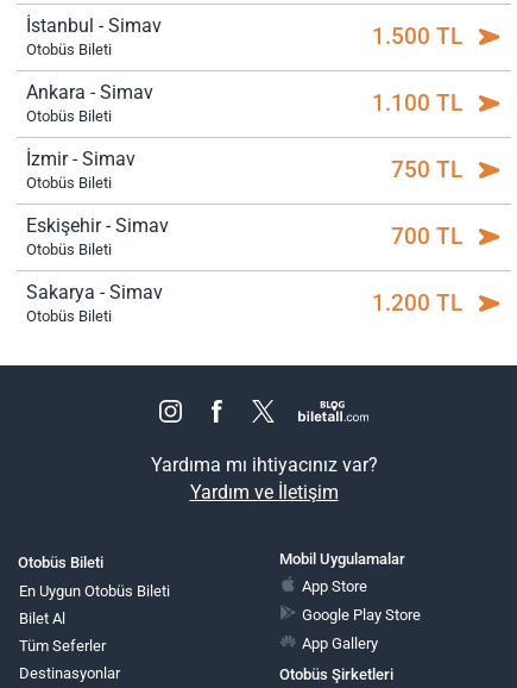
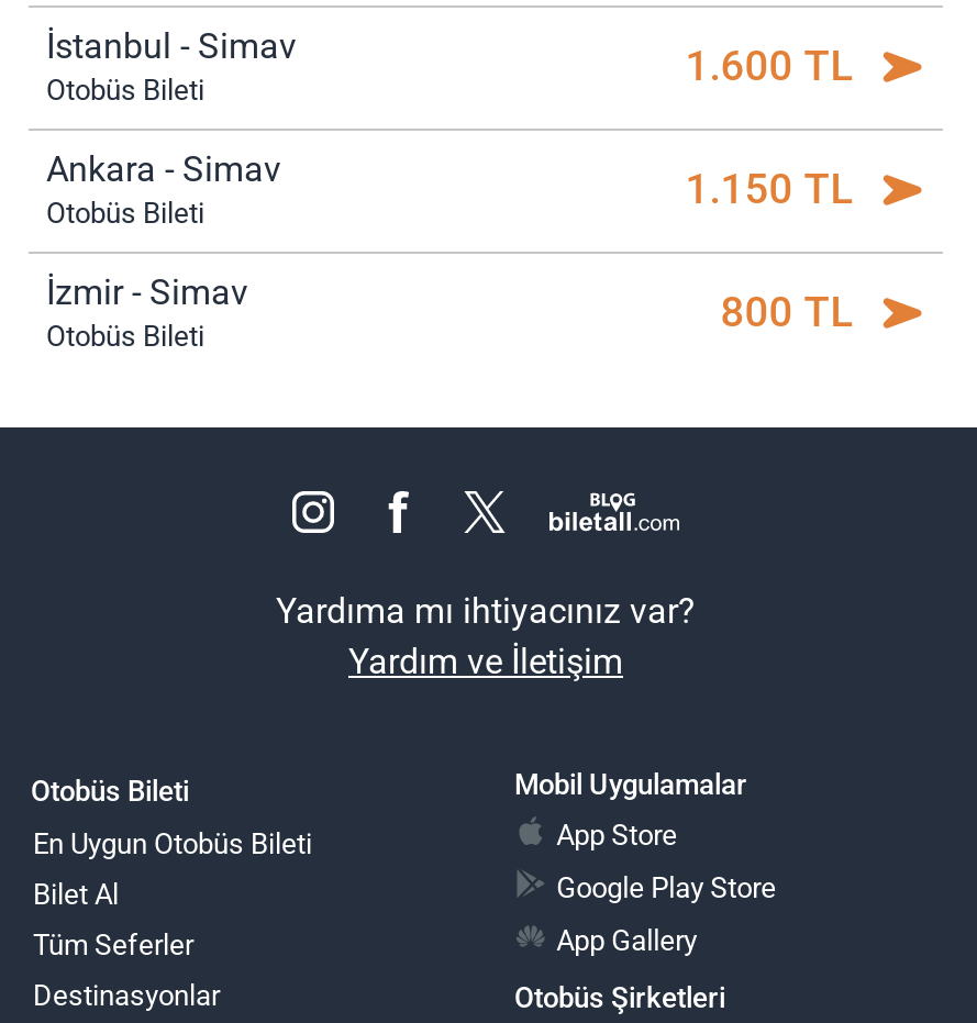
- 1.500 TL
+ 1.600 TL

- 1.100 TL
+ 1.150 TL

- 750 TL
- Eskişehir - Simav
- Otobüs Bileti
- 700 TL
- Sakarya - Simav
- Otobüs Bileti
- 1.200 TL
+ 800 TL
